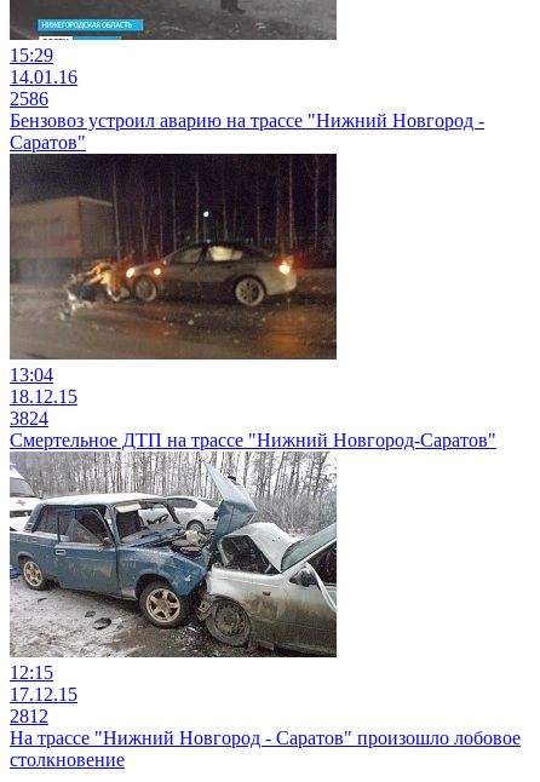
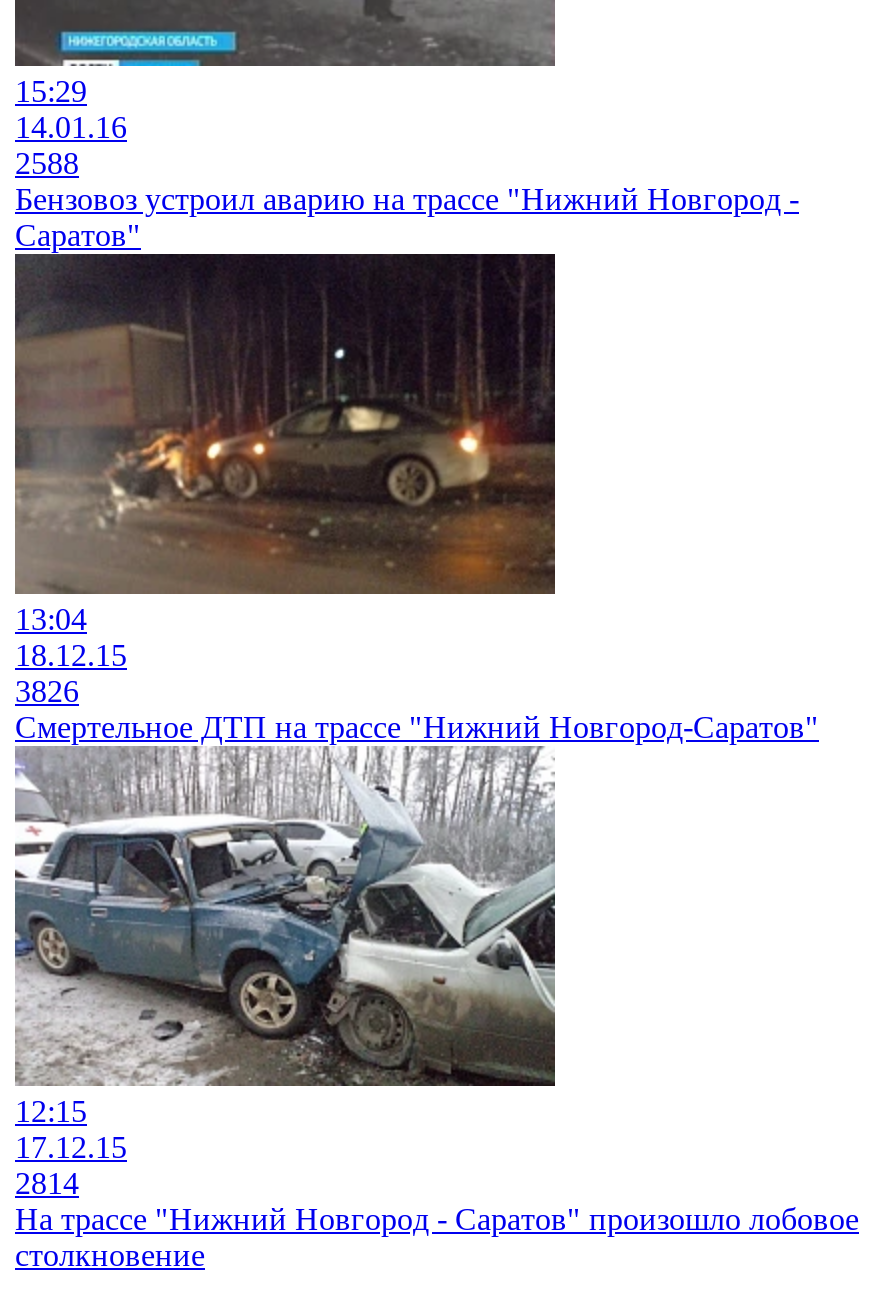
- 2586
+ 2588

- 3824
+ 3826

- 2812
+ 2814
